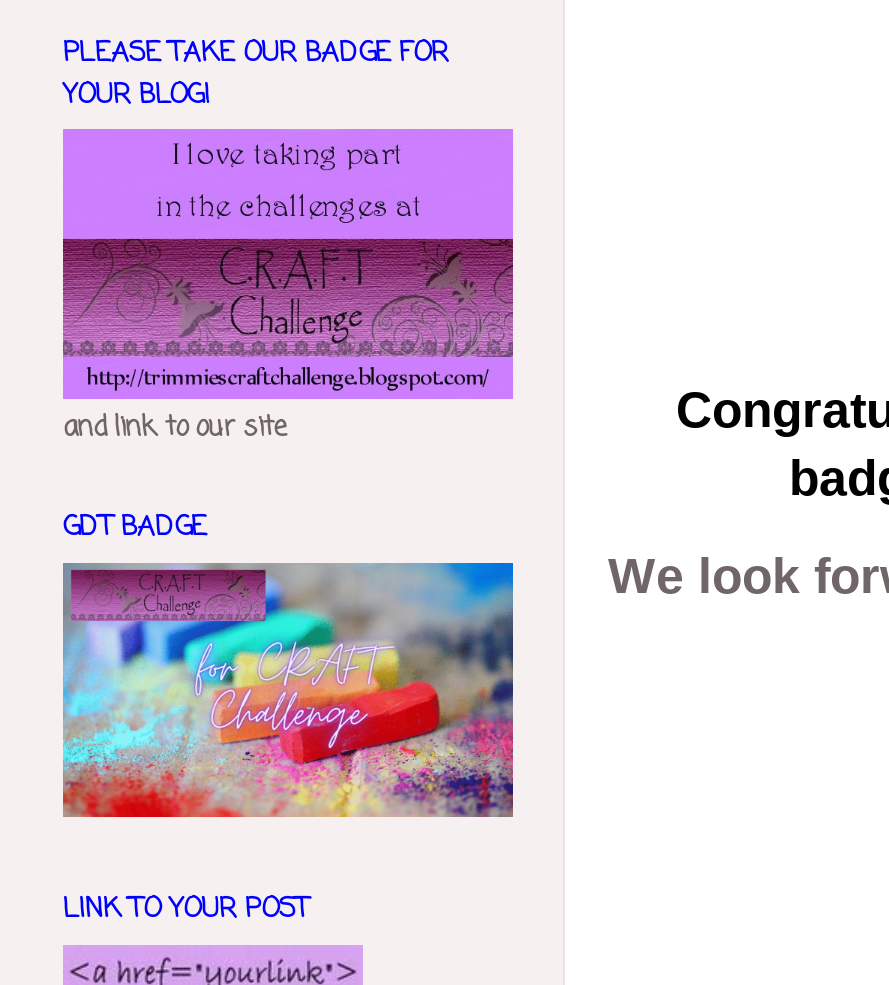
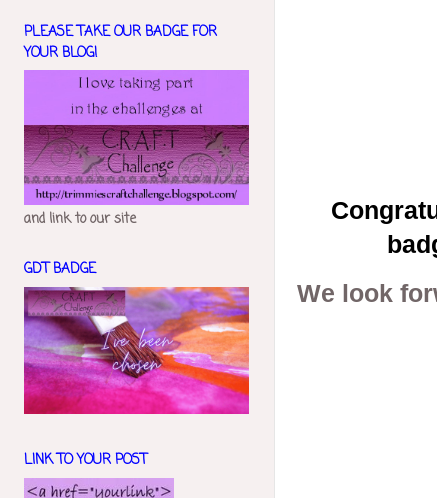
- [image]
+ [image]
